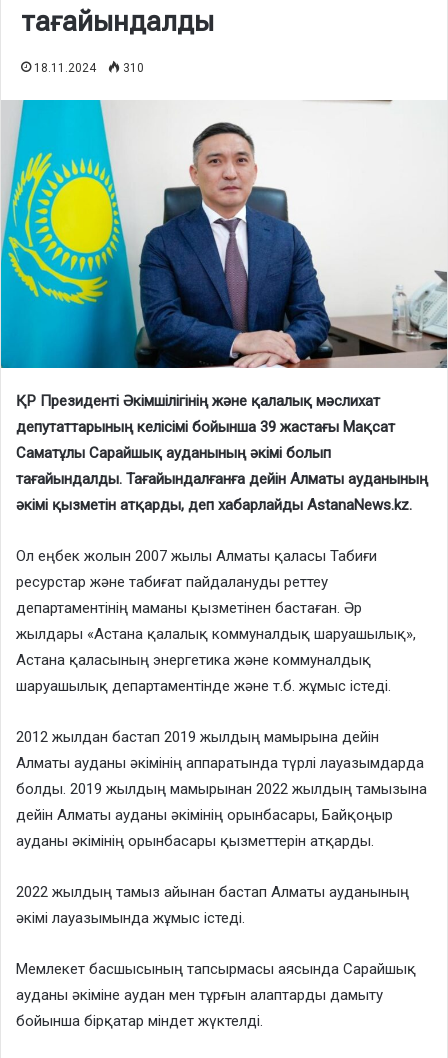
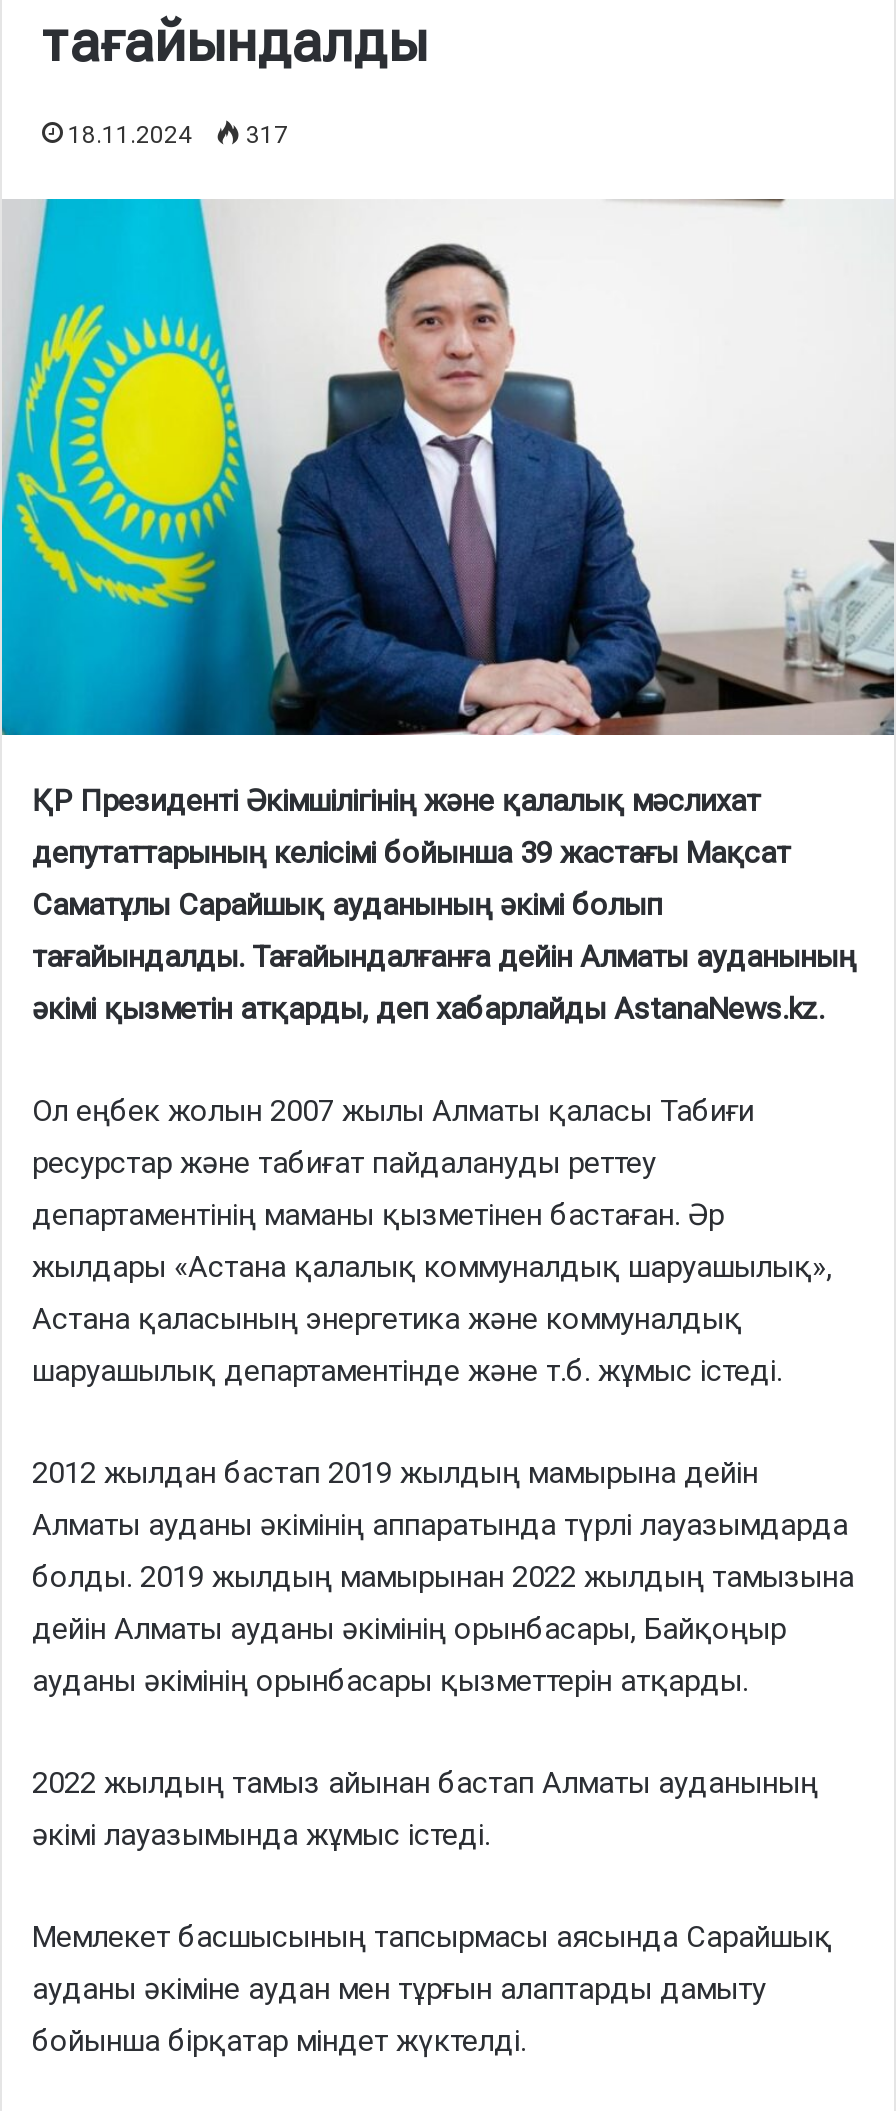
- 18.11.2024 310
+ 18.11.2024 317
